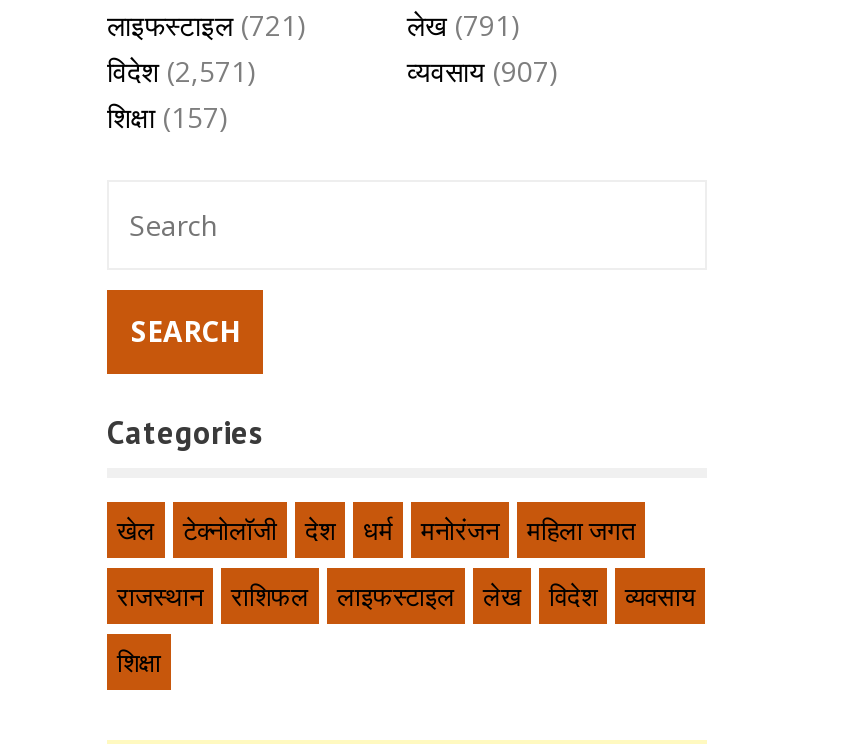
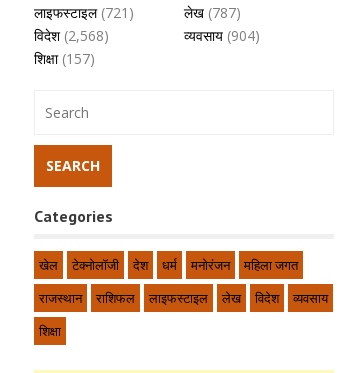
- लेख (791)
+ लेख (787)

- विदेश (2,571)
+ विदेश (2,568)

- व्यवसाय (907)
+ व्यवसाय (904)
